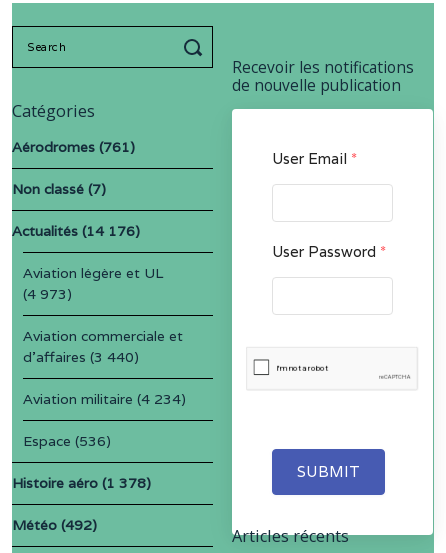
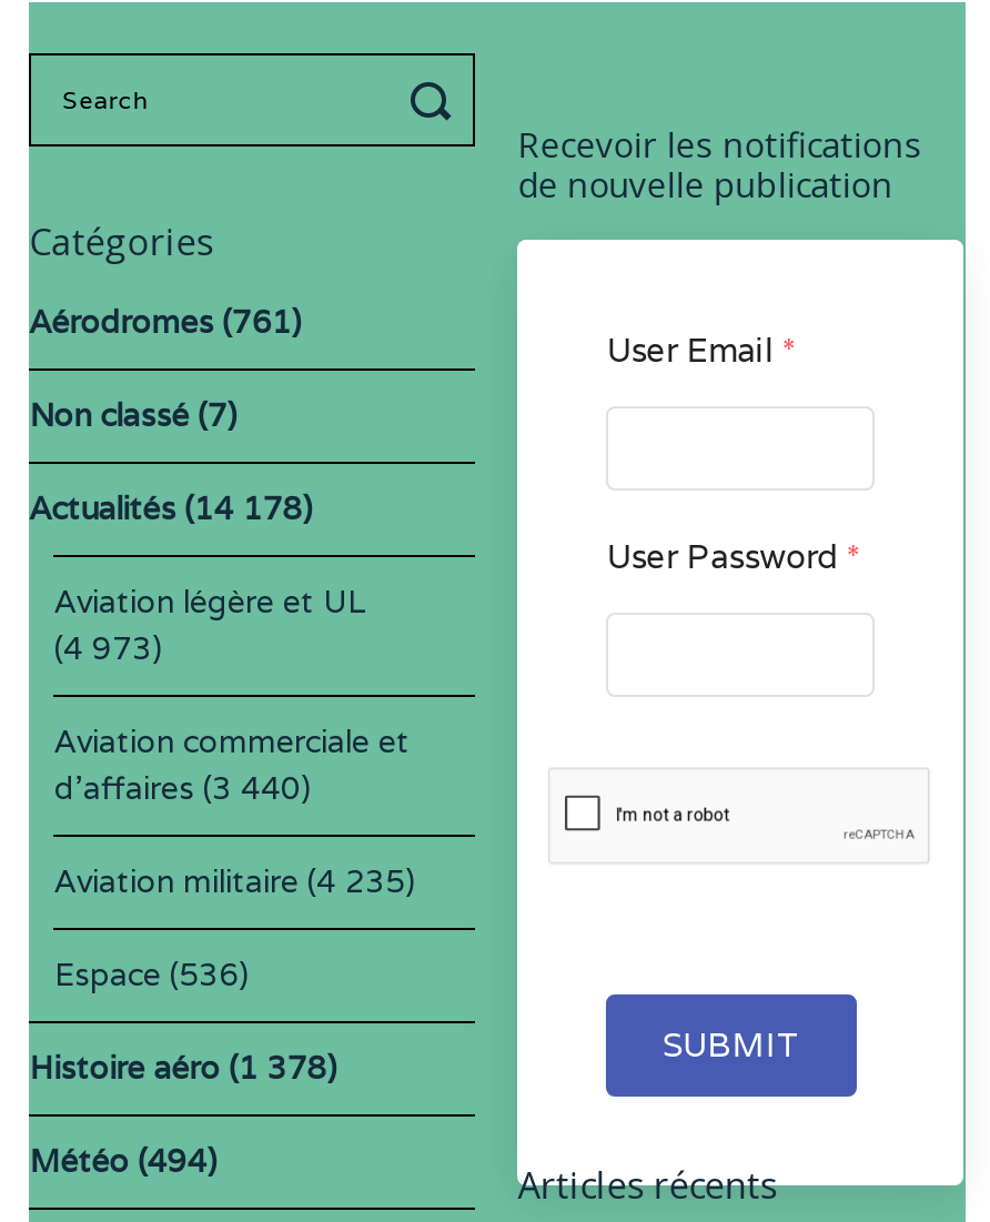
- Actualités (14 176)
+ Actualités (14 178)

- Aviation militaire (4 234)
+ Aviation militaire (4 235)

- Météo (492)
+ Météo (494)
